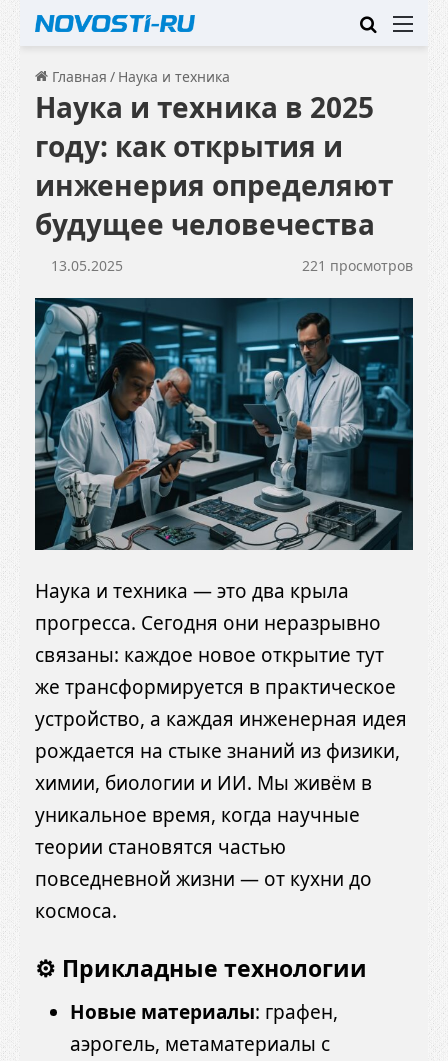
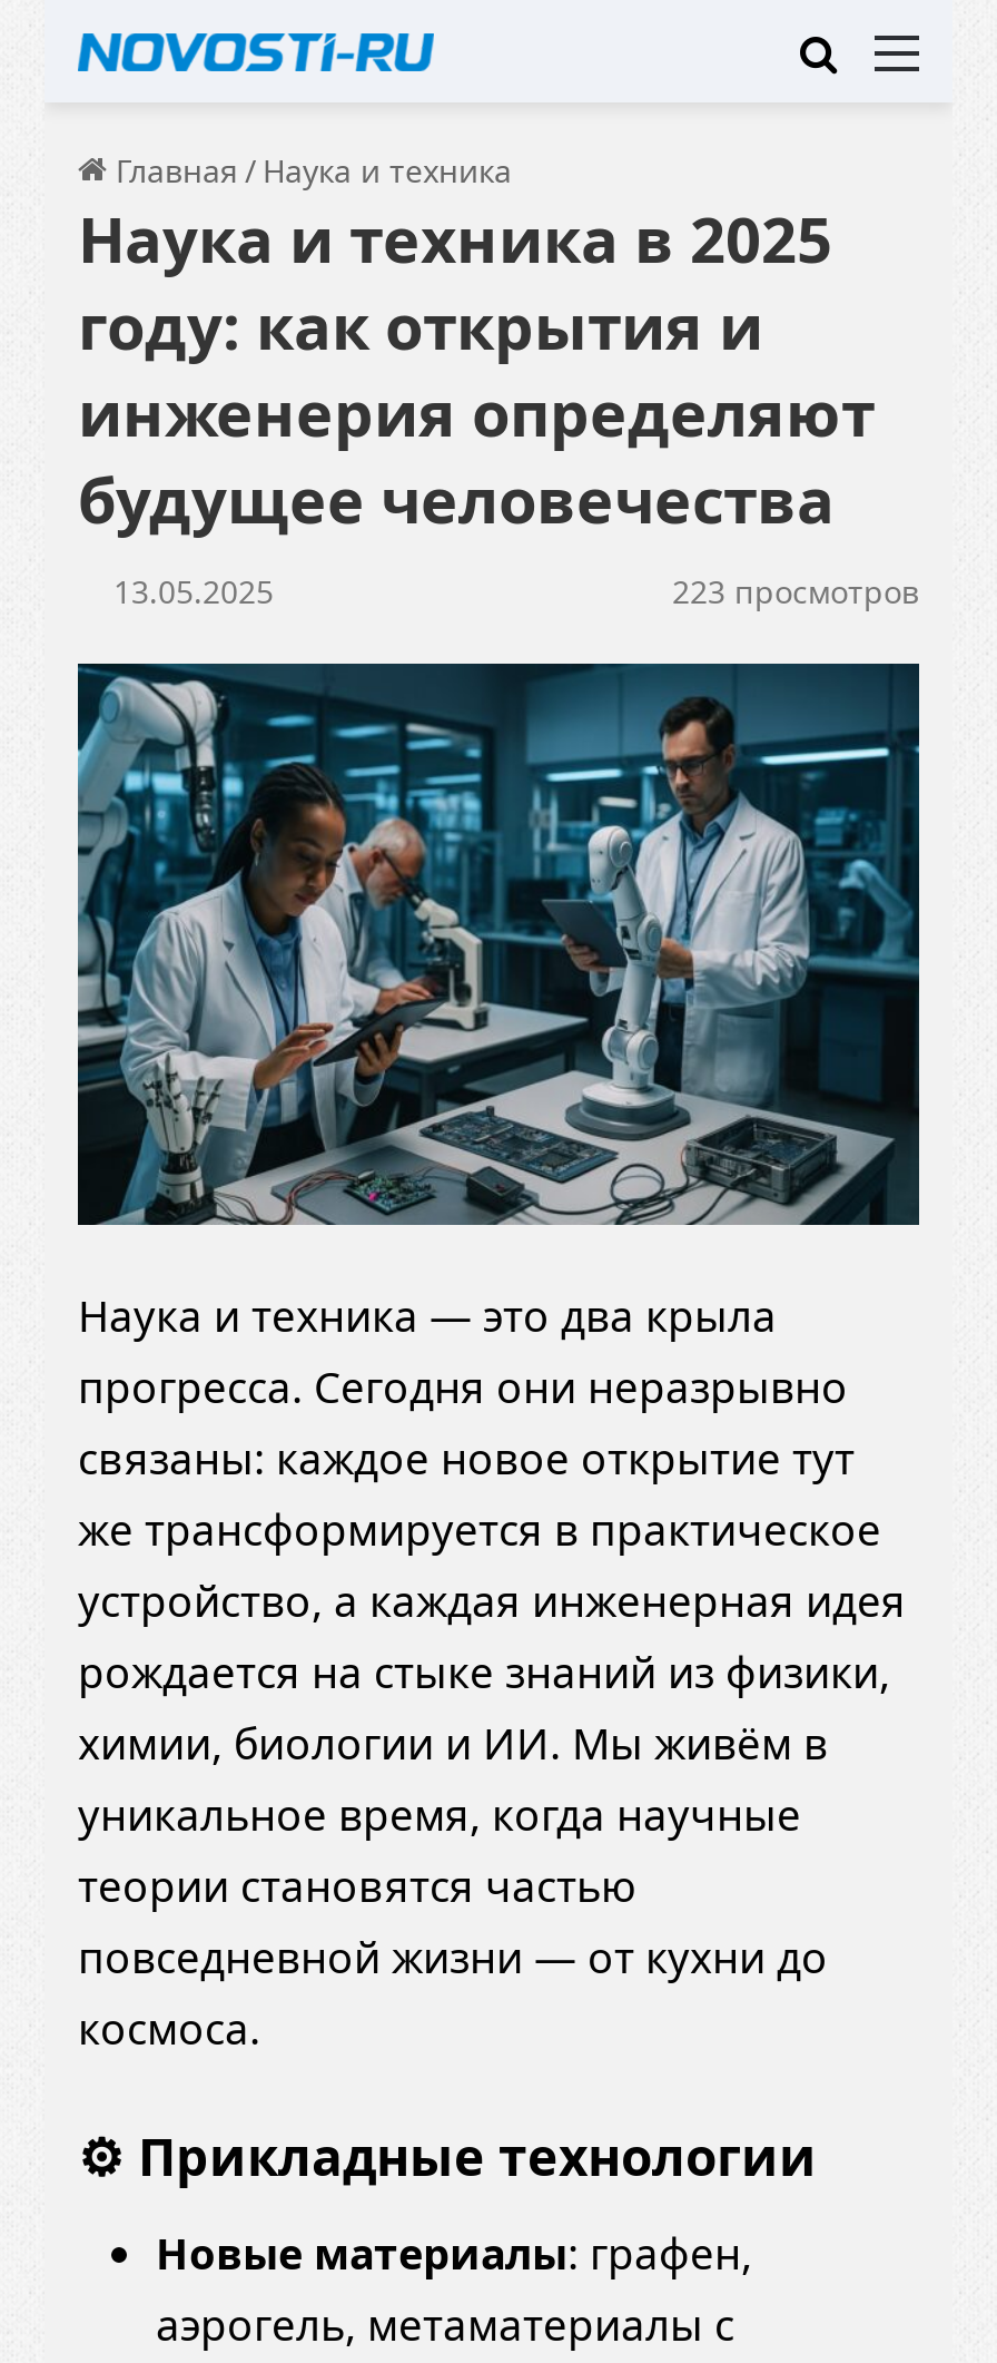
- 221 просмотров
+ 223 просмотров
